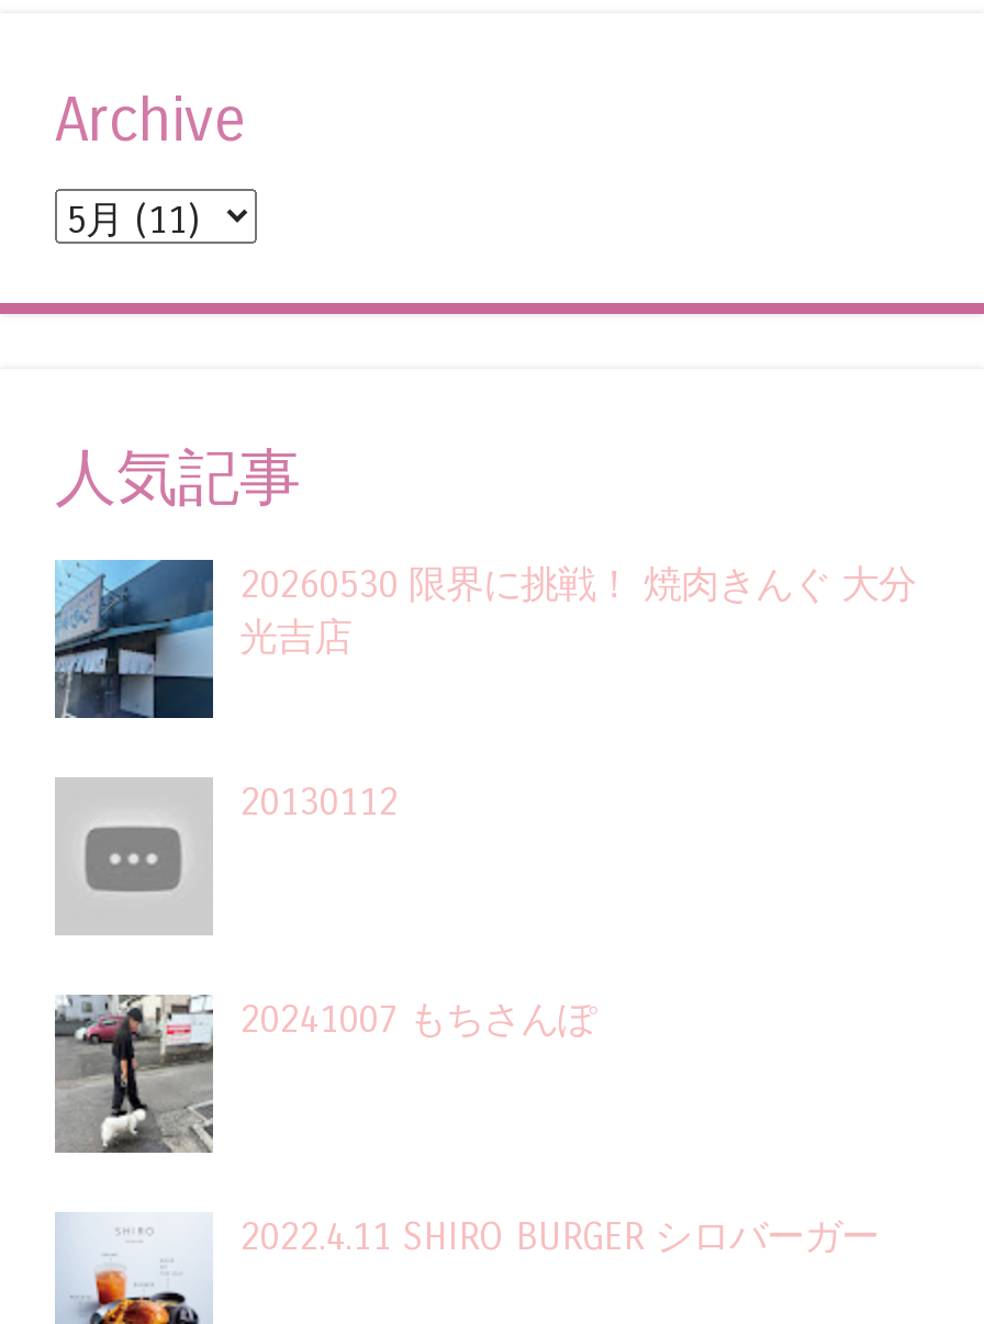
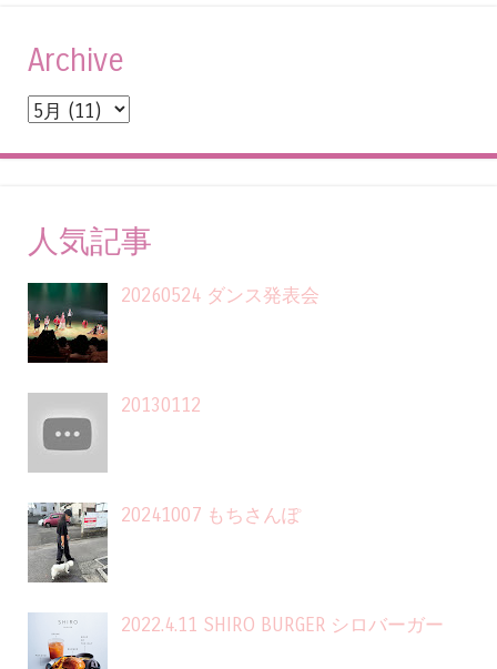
- [image]
- 20260530 限界に挑戦！ 焼肉きんぐ 大分
- 光吉店
+ [image]
+ 20260524 ダンス発表会
